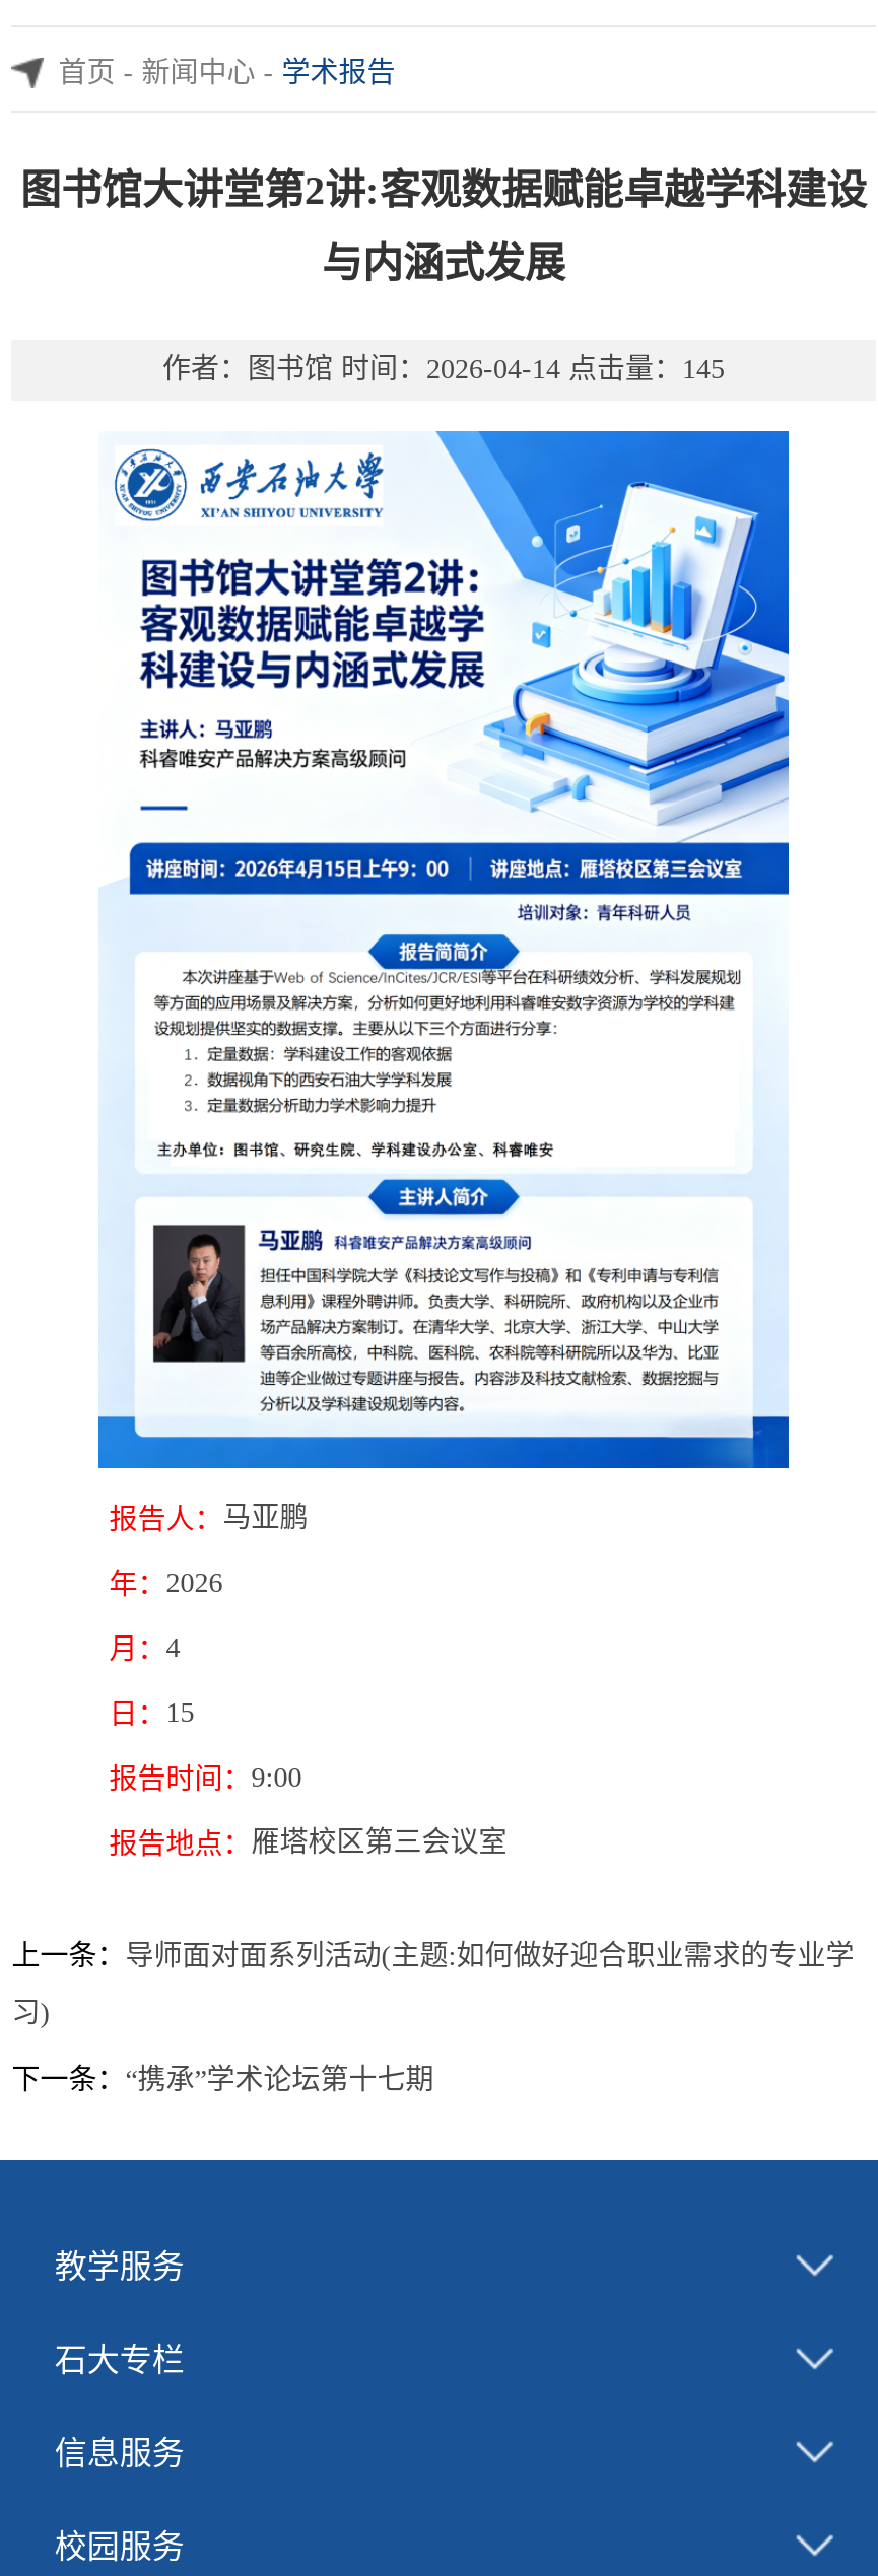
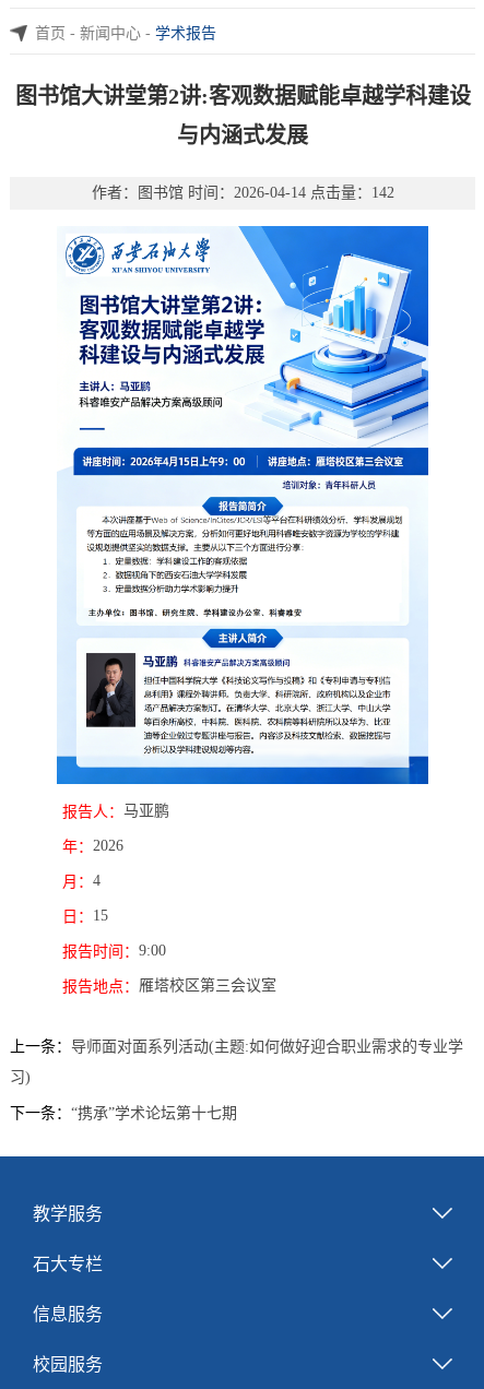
- 作者：图书馆时间：2026-04-14 点击量：145
+ 作者：图书馆时间：2026-04-14 点击量：142
